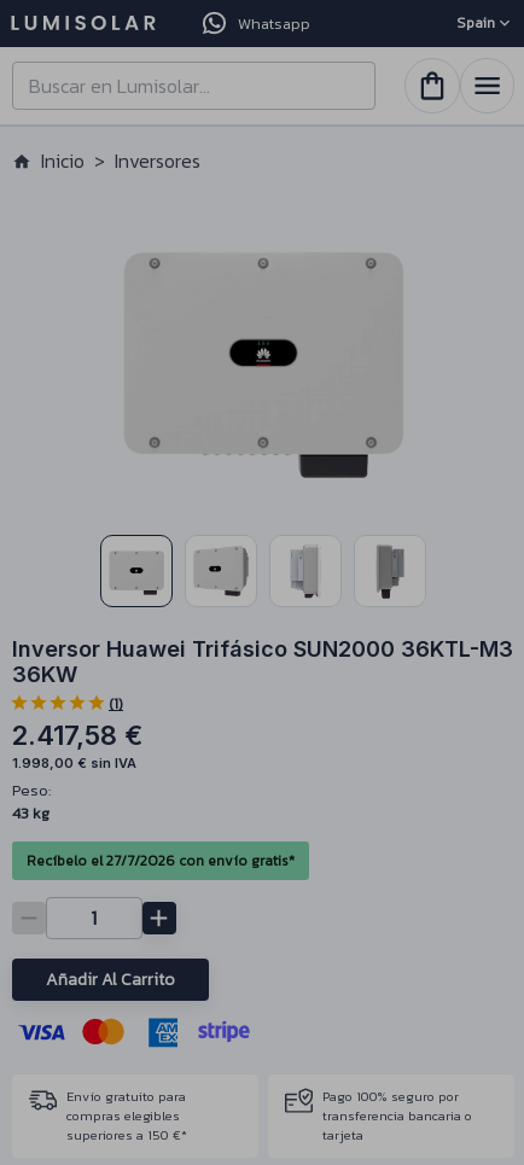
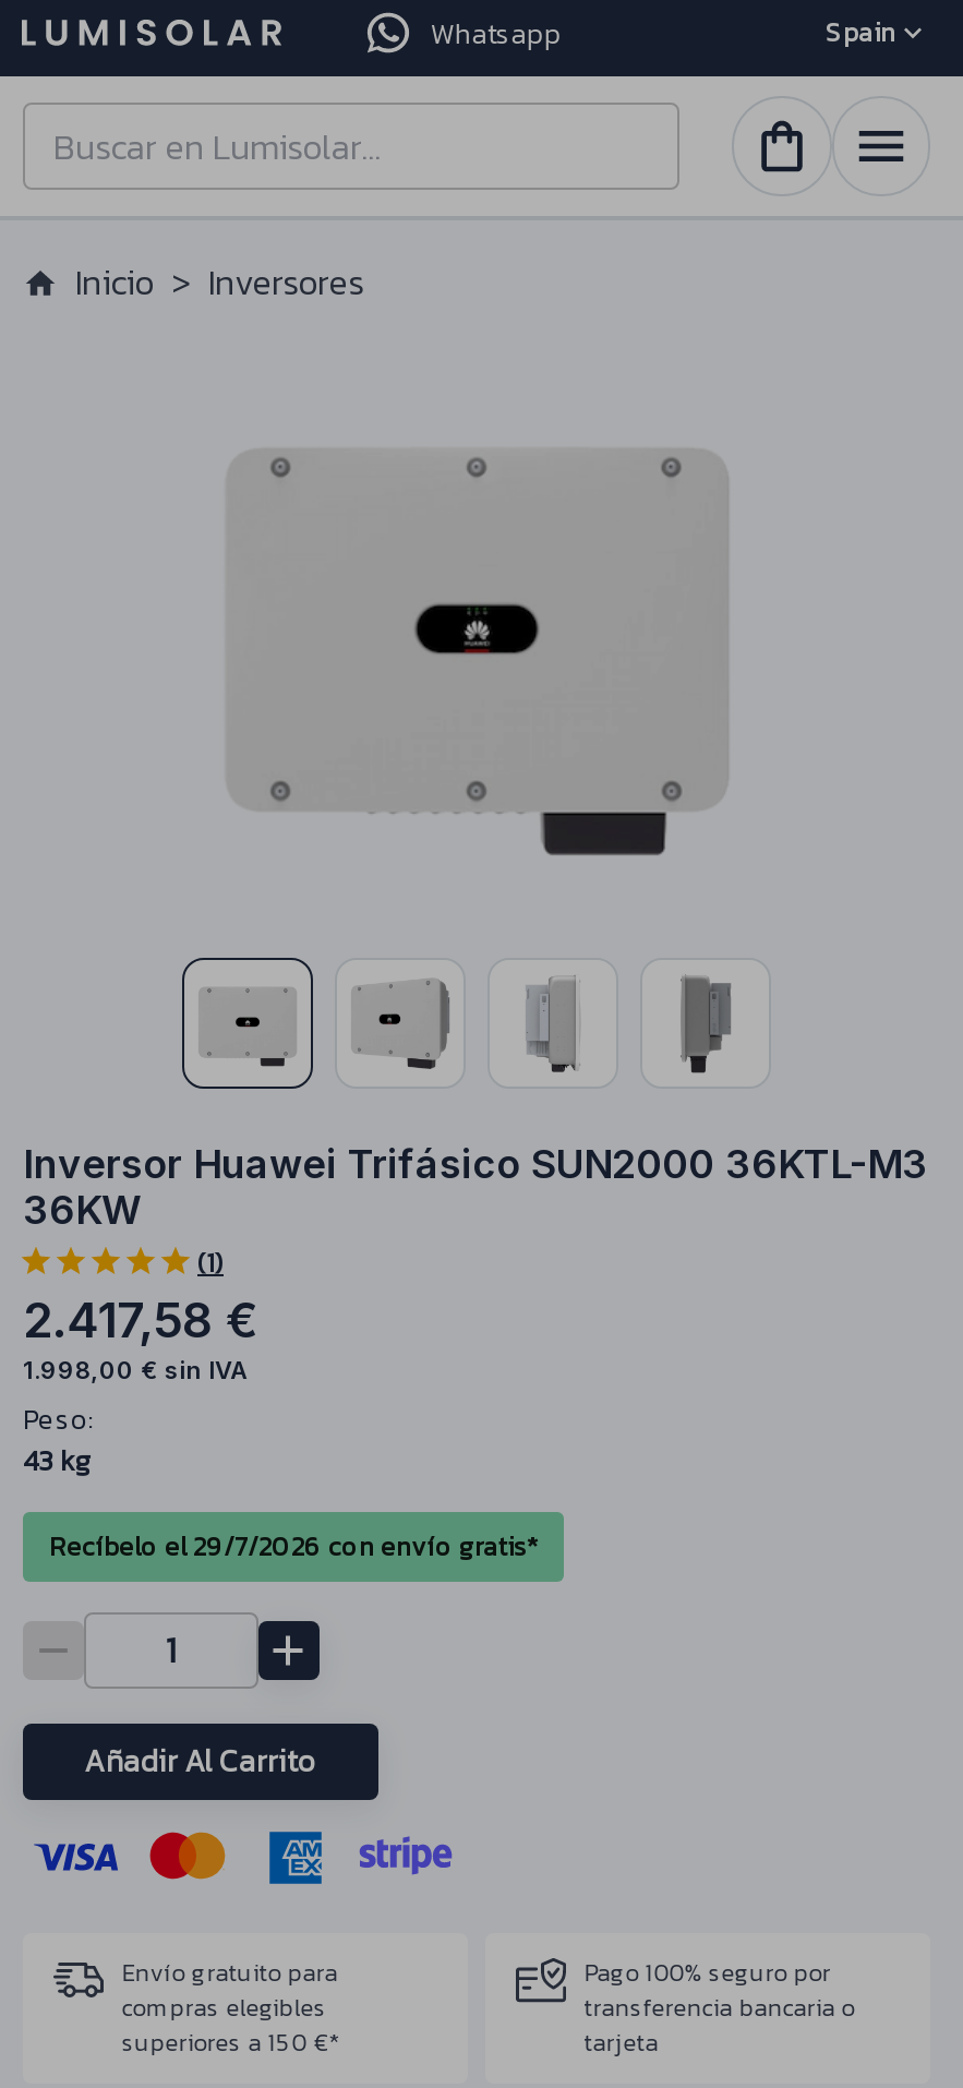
- Recíbelo el 27/7/2026 con envío gratis*
+ Recíbelo el 29/7/2026 con envío gratis*
